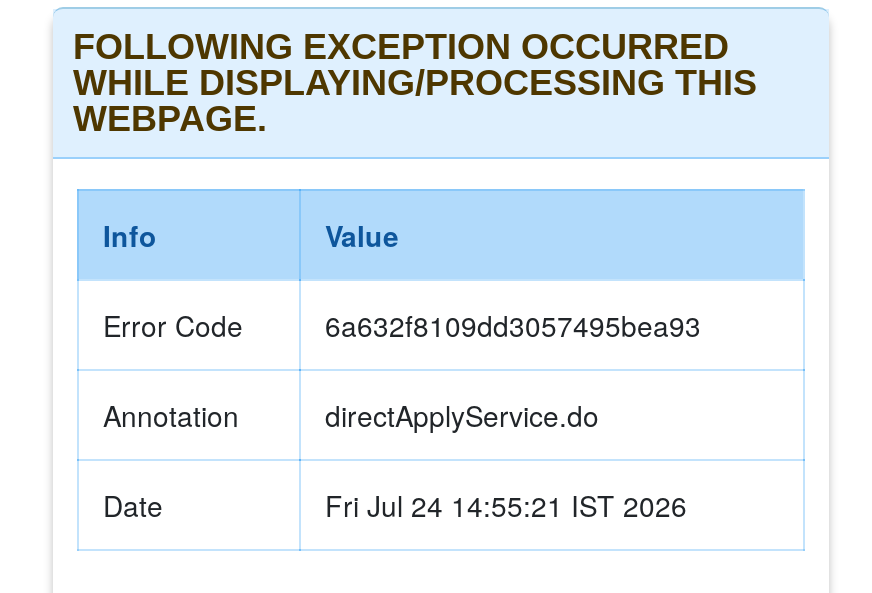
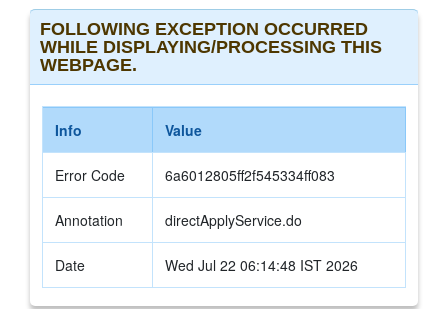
- 6a632f8109dd3057495bea93
+ 6a6012805ff2f545334ff083

- Fri Jul 24 14:55:21 IST 2026
+ Wed Jul 22 06:14:48 IST 2026
